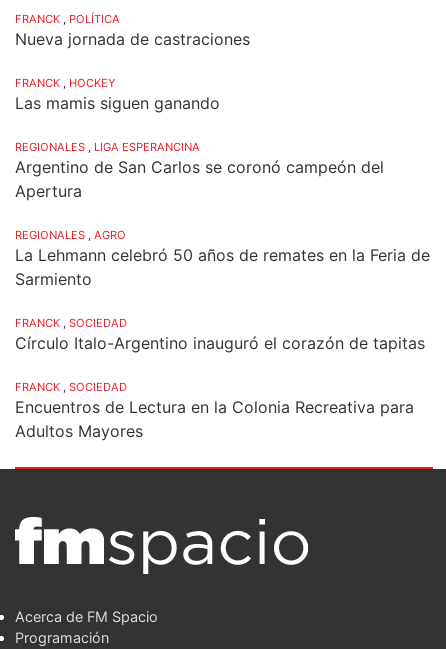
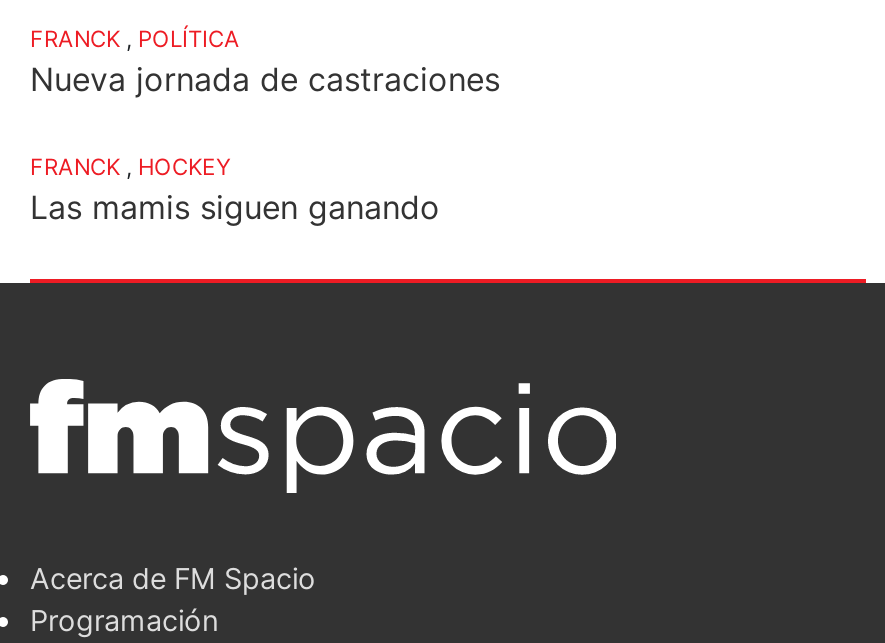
- REGIONALES , LIGA ESPERANCINA
- Argentino de San Carlos se coronó campeón del
- Apertura
- REGIONALES , AGRO
- La Lehmann celebró 50 años de remates en la Feria de
- Sarmiento
- FRANCK , SOCIEDAD
- Círculo Italo-Argentino inauguró el corazón de tapitas
- FRANCK , SOCIEDAD
- Encuentros de Lectura en la Colonia Recreativa para
- Adultos Mayores
